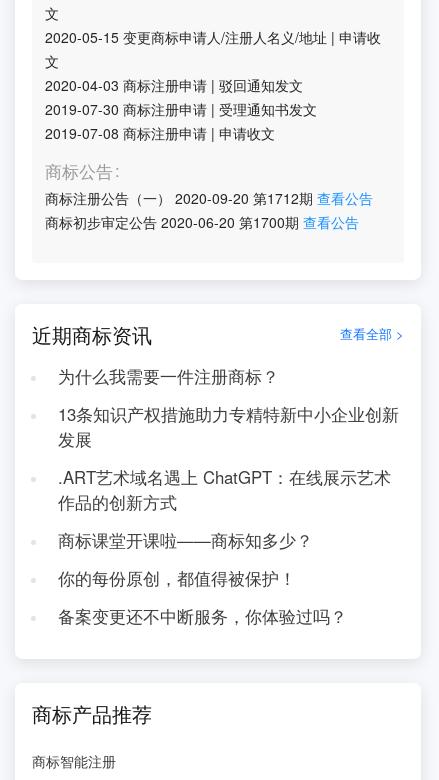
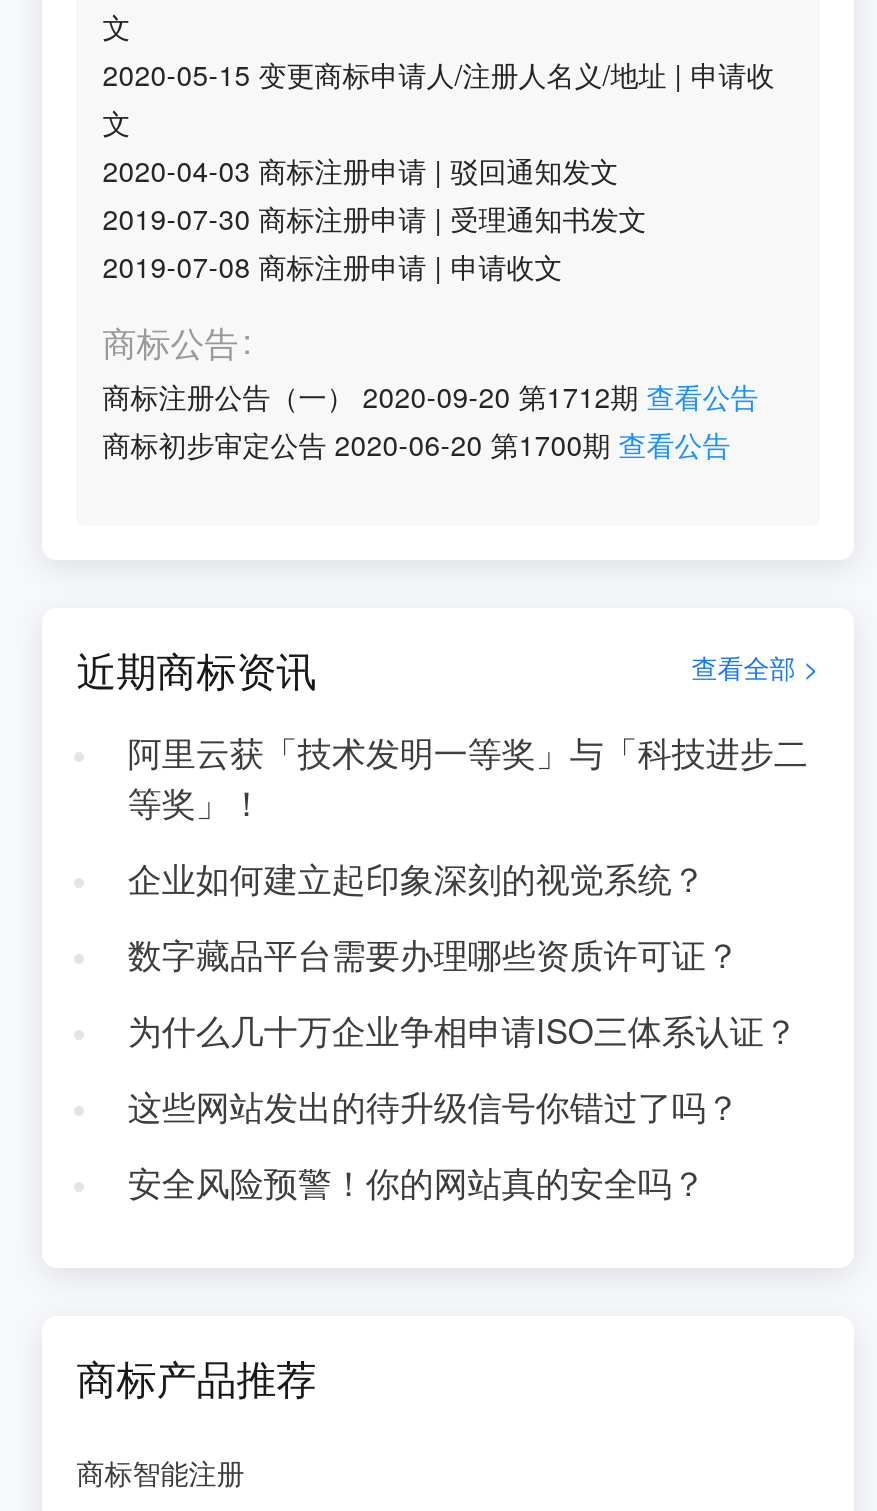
- 为什么我需要一件注册商标？
+ 阿里云获「技术发明一等奖」与「科技进步二
+ 等奖」！

- 13条知识产权措施助力专精特新中小企业创新
- 发展
+ 企业如何建立起印象深刻的视觉系统？

- .ART艺术域名遇上 ChatGPT：在线展示艺术
- 作品的创新方式
+ 数字藏品平台需要办理哪些资质许可证？

- 商标课堂开课啦——商标知多少？
+ 为什么几十万企业争相申请ISO三体系认证？

- 你的每份原创，都值得被保护！
+ 这些网站发出的待升级信号你错过了吗？

- 备案变更还不中断服务，你体验过吗？
+ 安全风险预警！你的网站真的安全吗？
